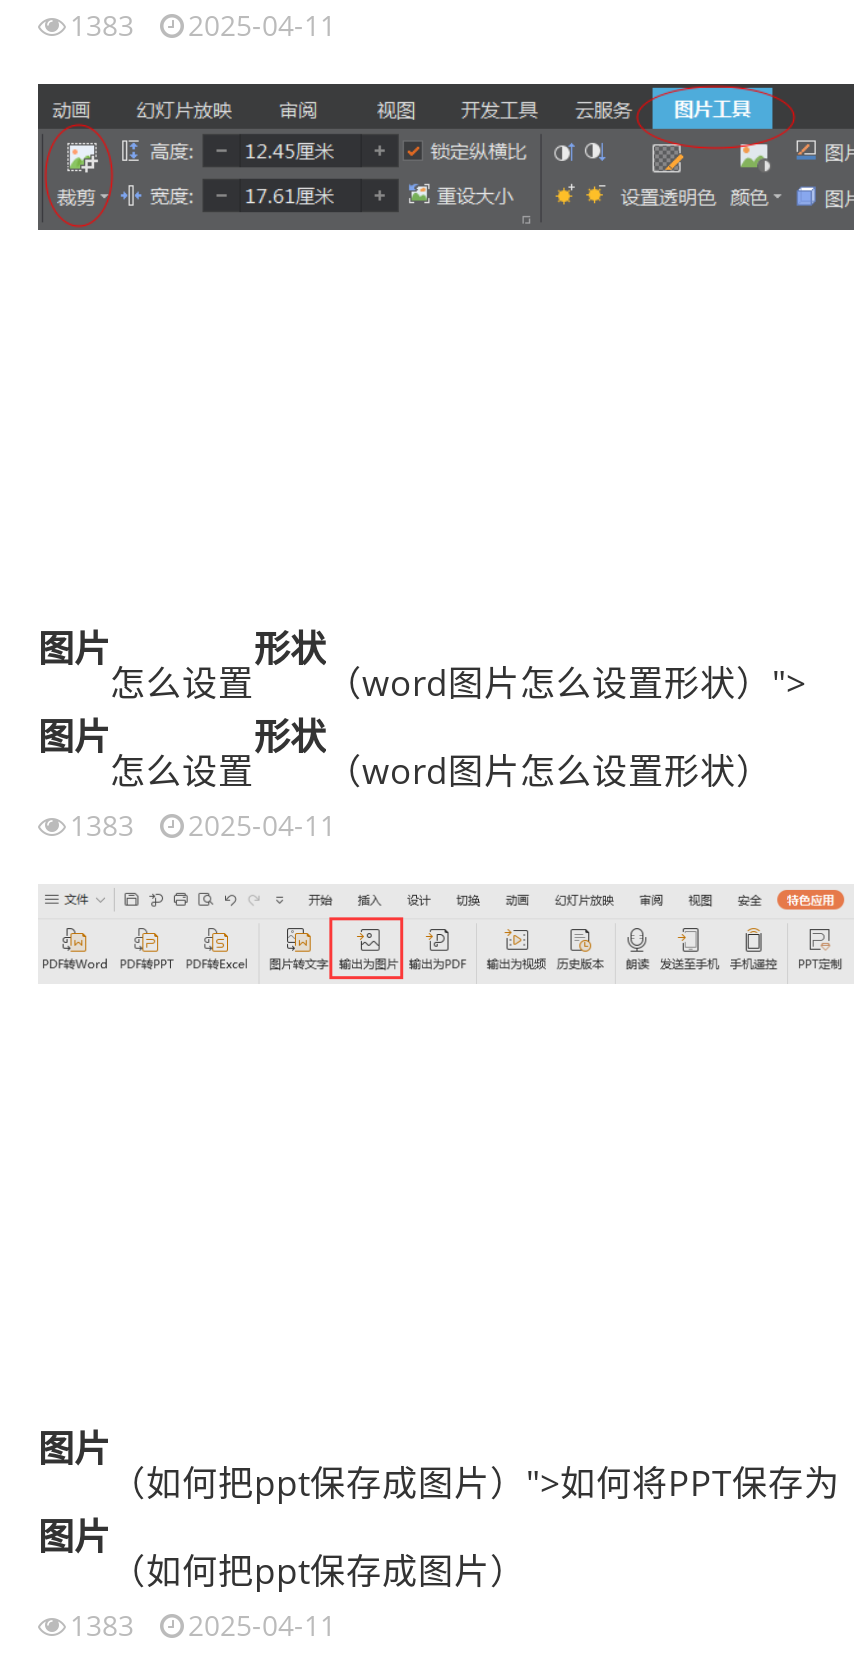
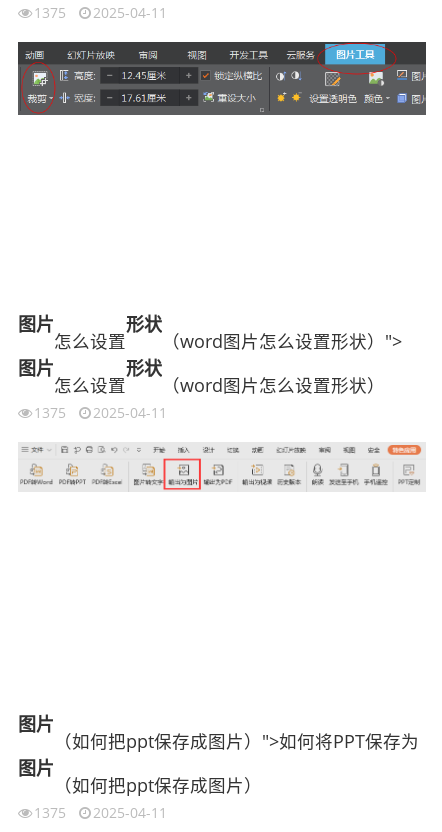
- 1383 2025-04-11
+ 1375 2025-04-11

- 1383 2025-04-11
+ 1375 2025-04-11

- 1383 2025-04-11
+ 1375 2025-04-11
